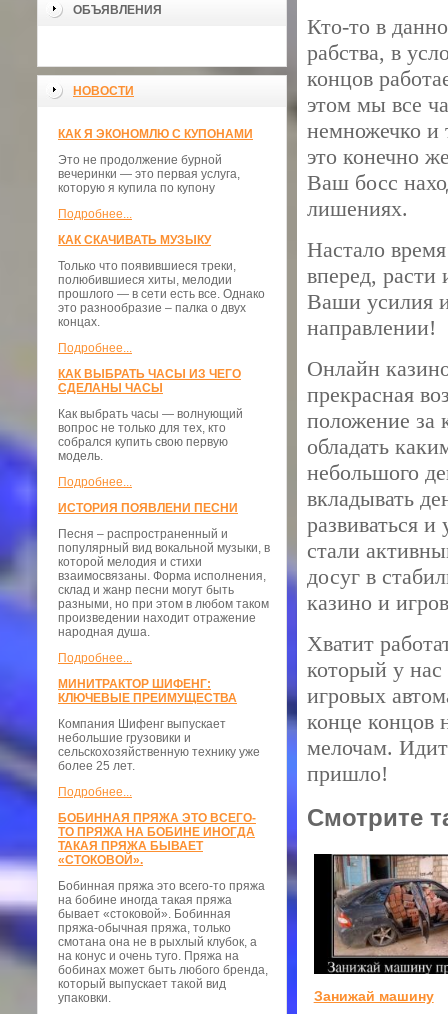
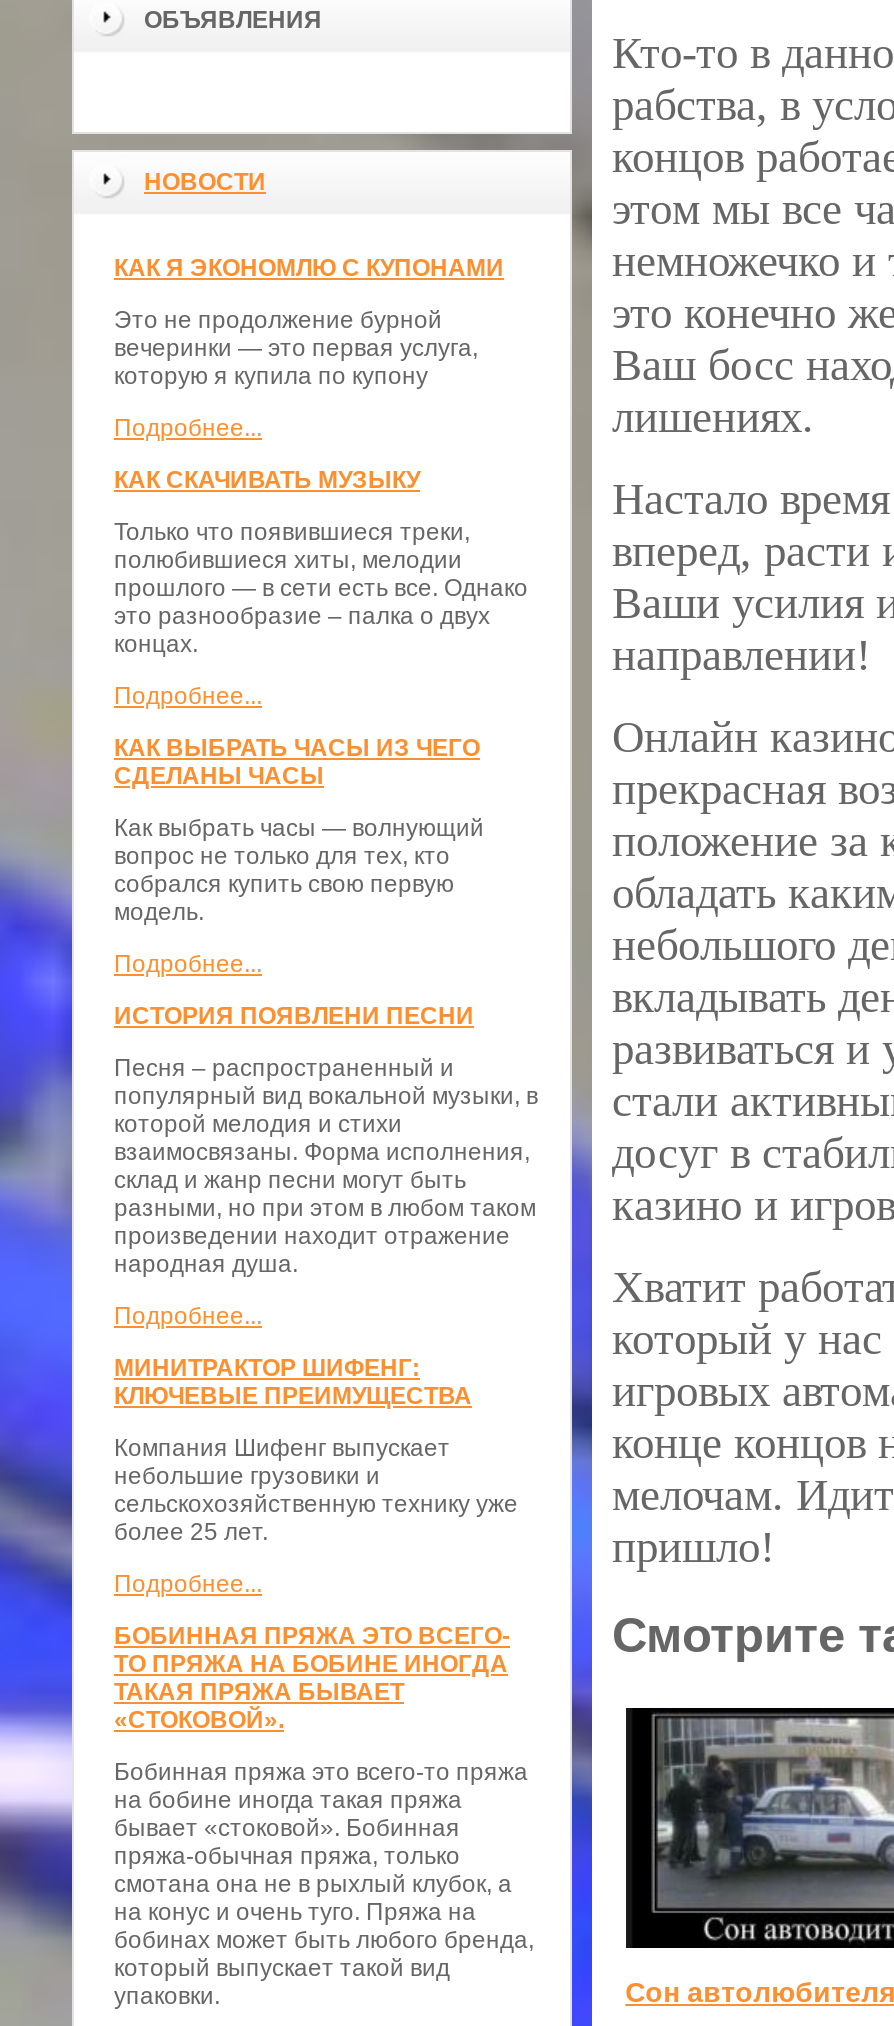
- [image]
- Занижай машину
+ [image]
+ Сон автолюбителя
